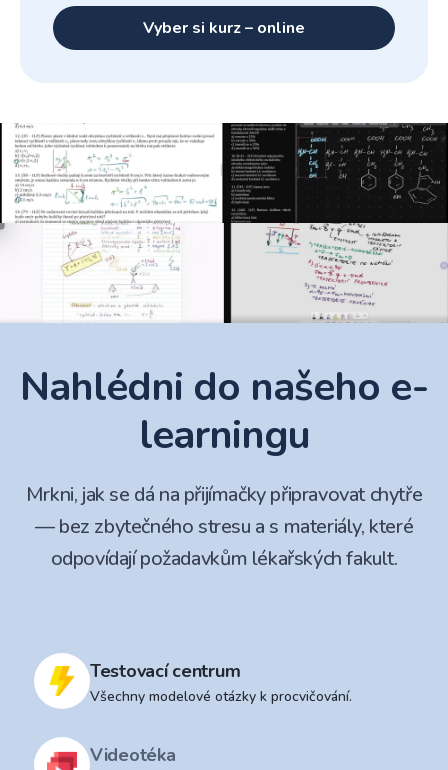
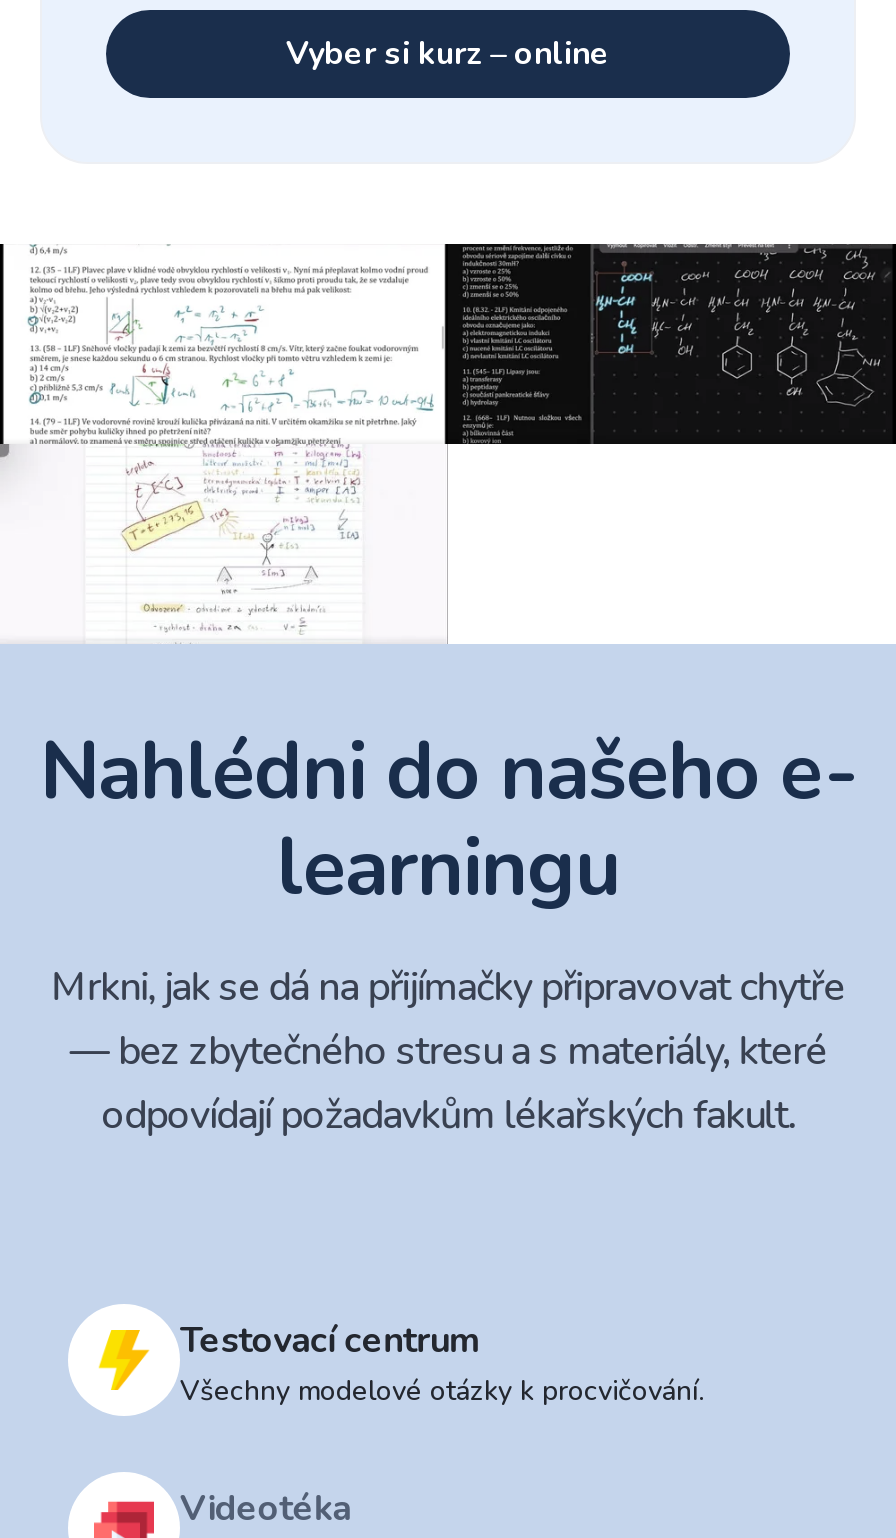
- [image]
